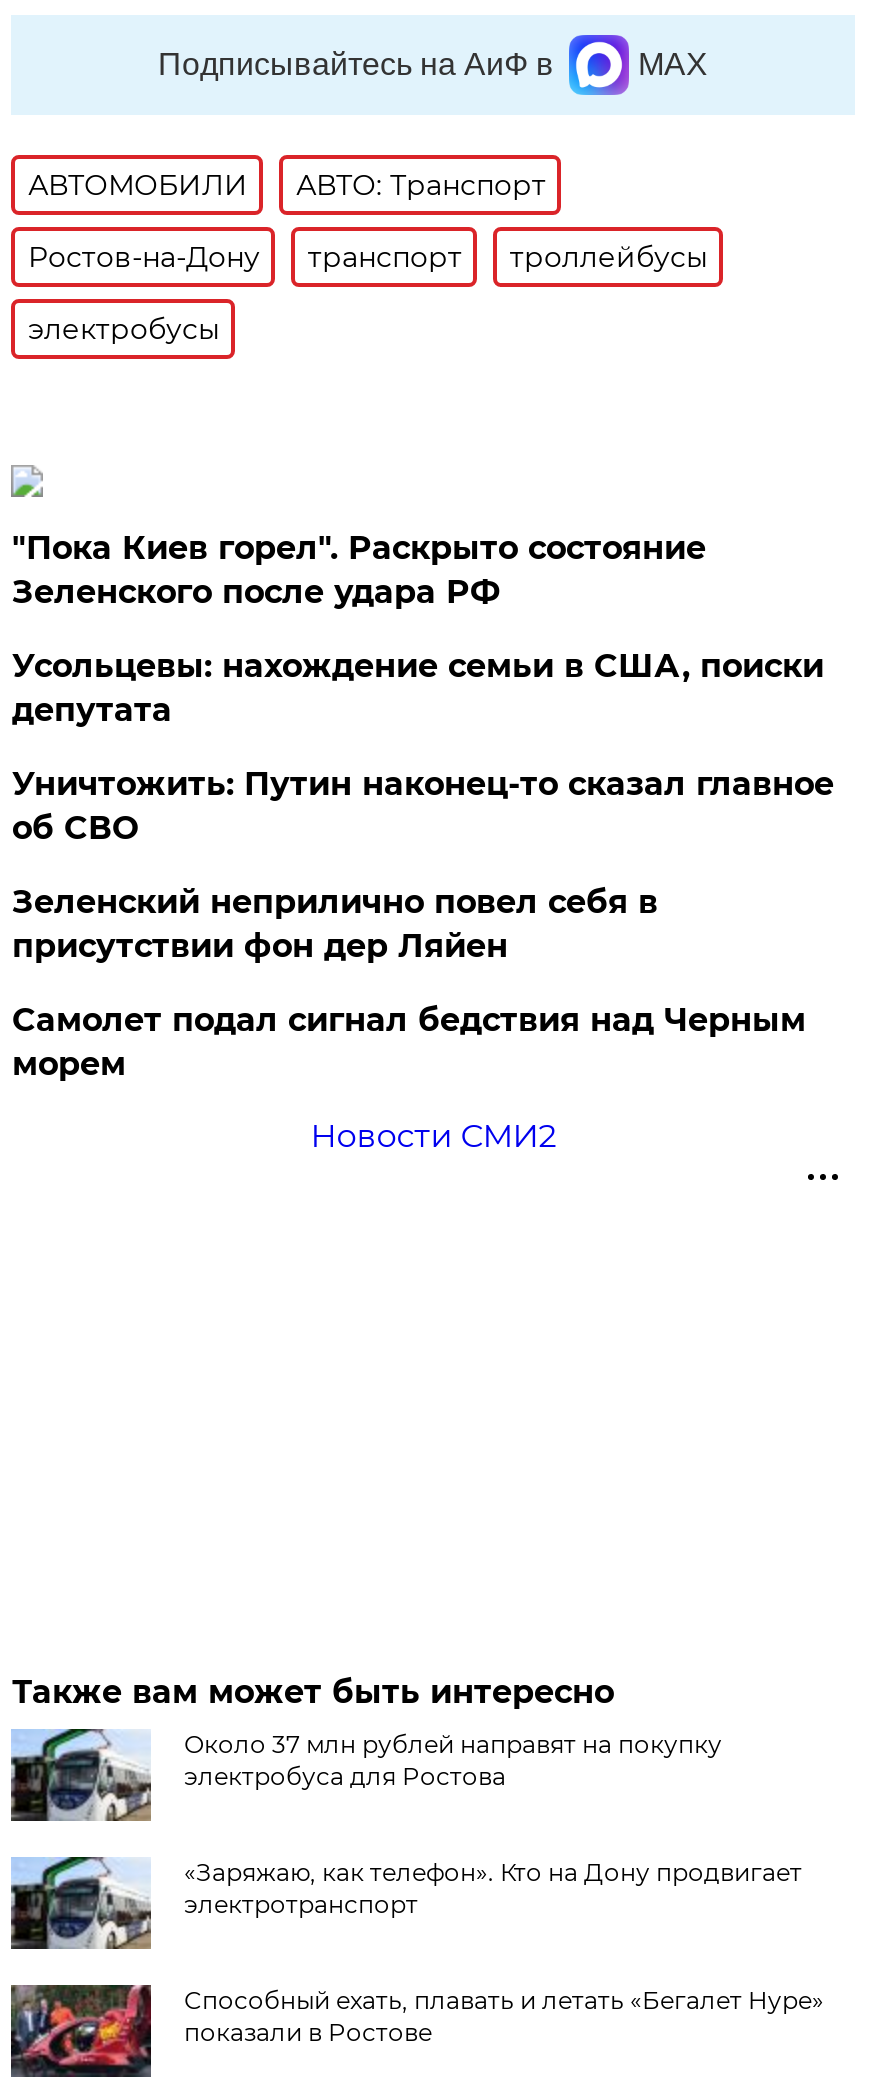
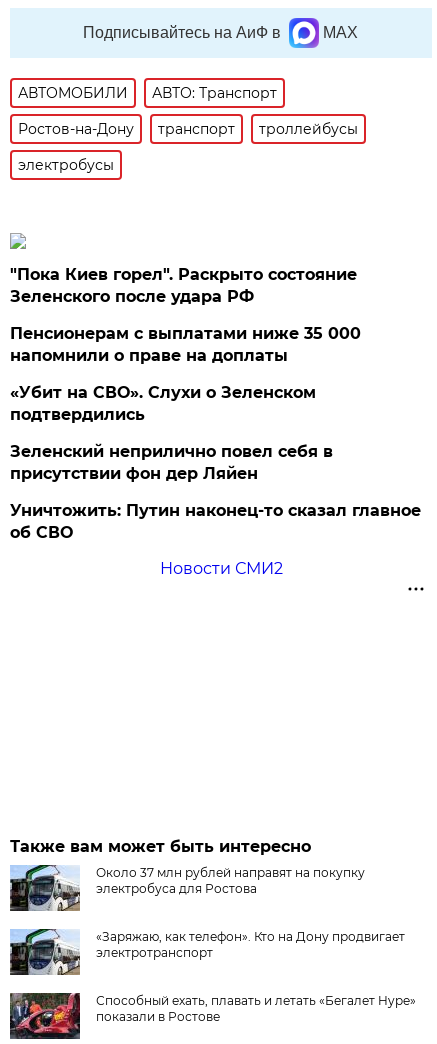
+ «Убит на СВО». Слухи о Зеленском
+ подтвердились

- Усольцевы: нахождение семьи в США, поиски
- депутата
+ Пенсионерам с выплатами ниже 35 000
+ напомнили о праве на доплаты

moved down: Уничтожить: Путин наконец-то сказал главное | об СВО

- Самолет подал сигнал бедствия над Черным
- морем
